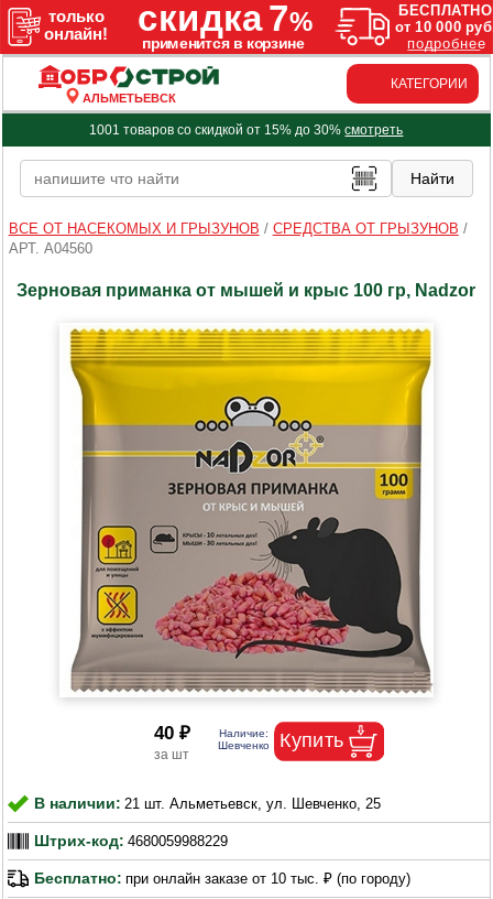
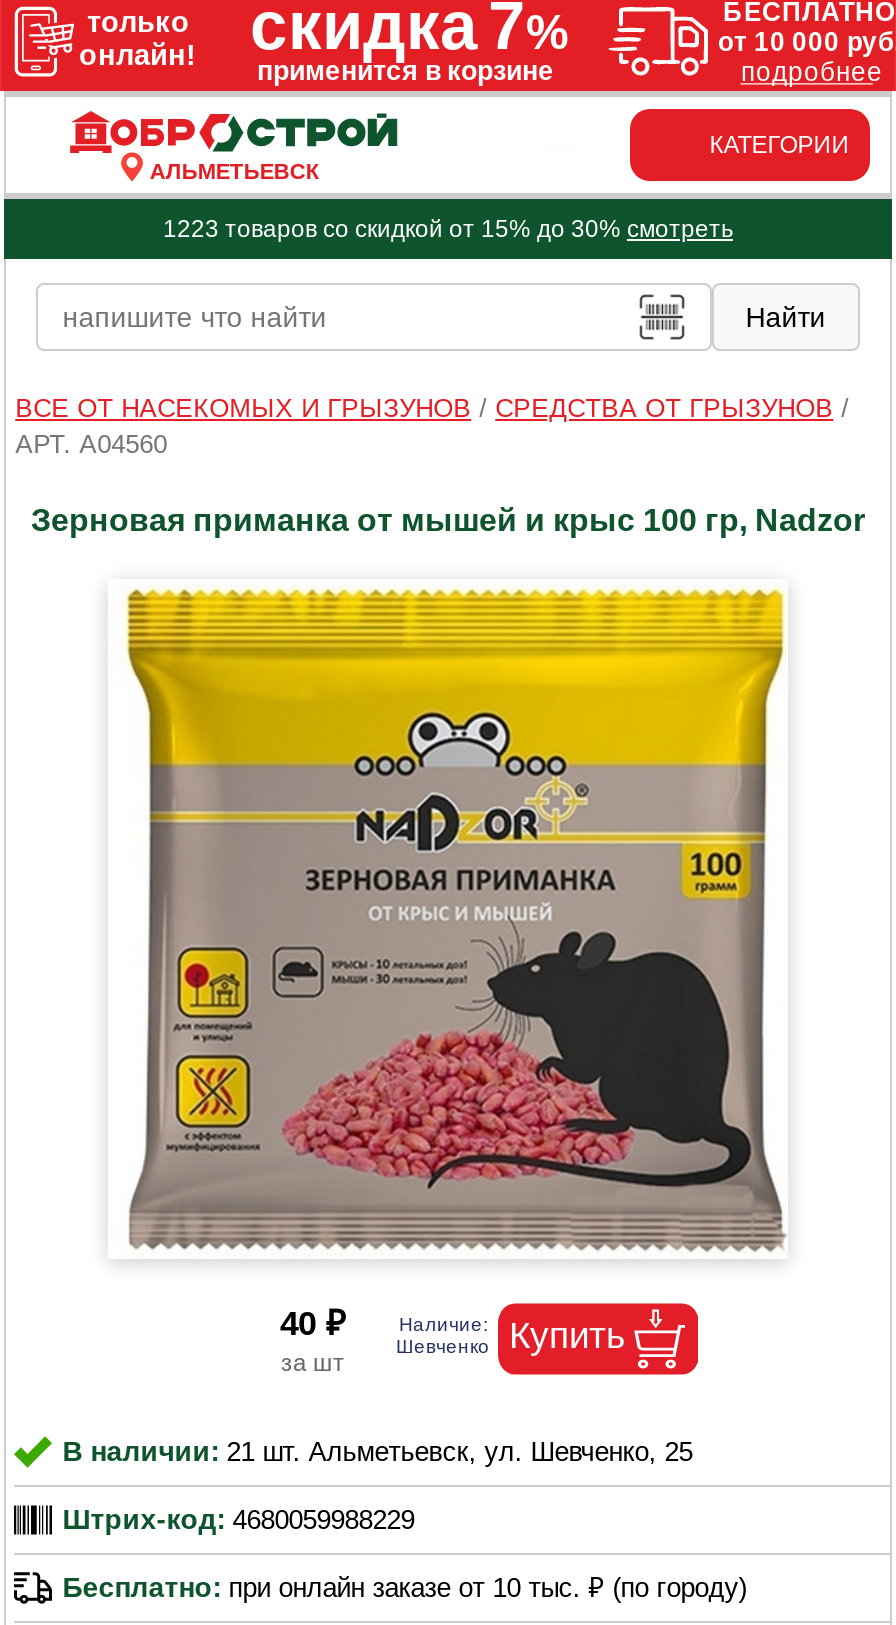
- 1001 товаров со скидкой от 15% до 30% смотреть
+ 1223 товаров со скидкой от 15% до 30% смотреть
